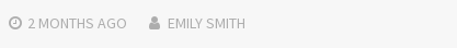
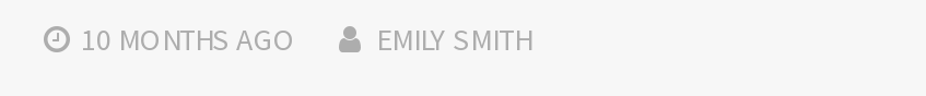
- 2 MONTHS AGO
+ 10 MONTHS AGO
